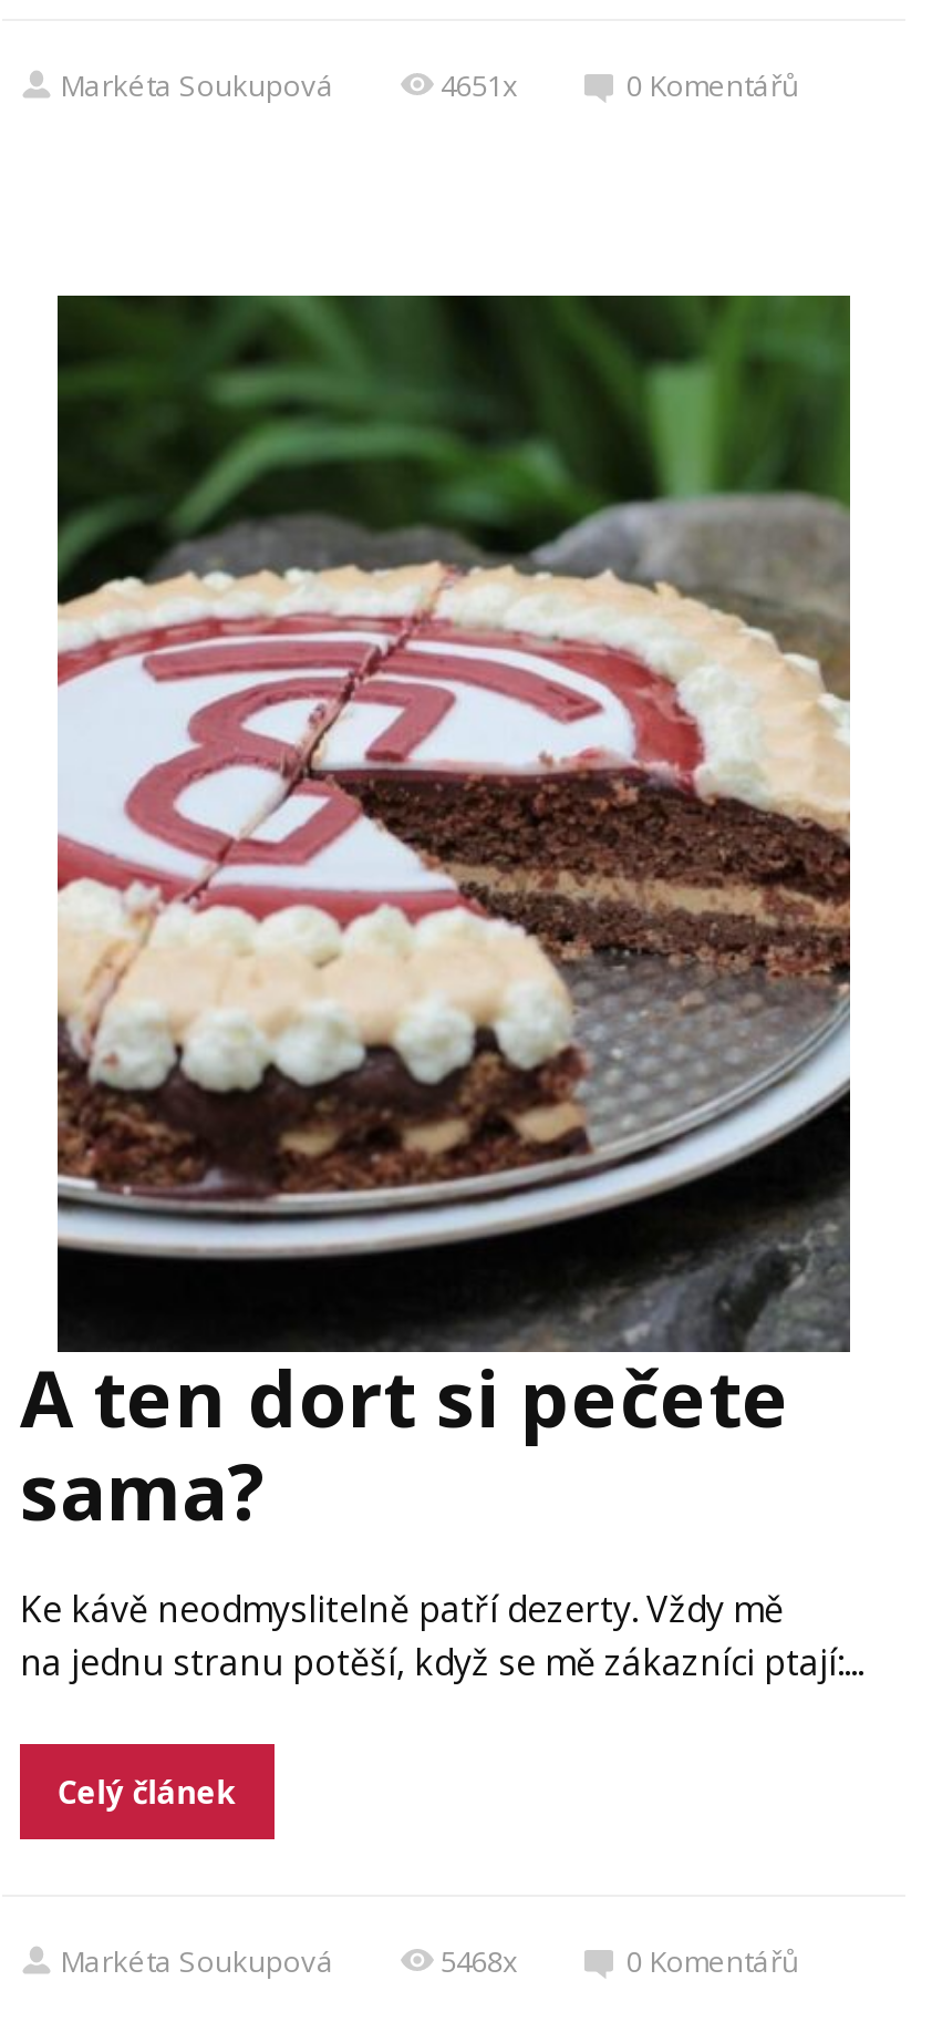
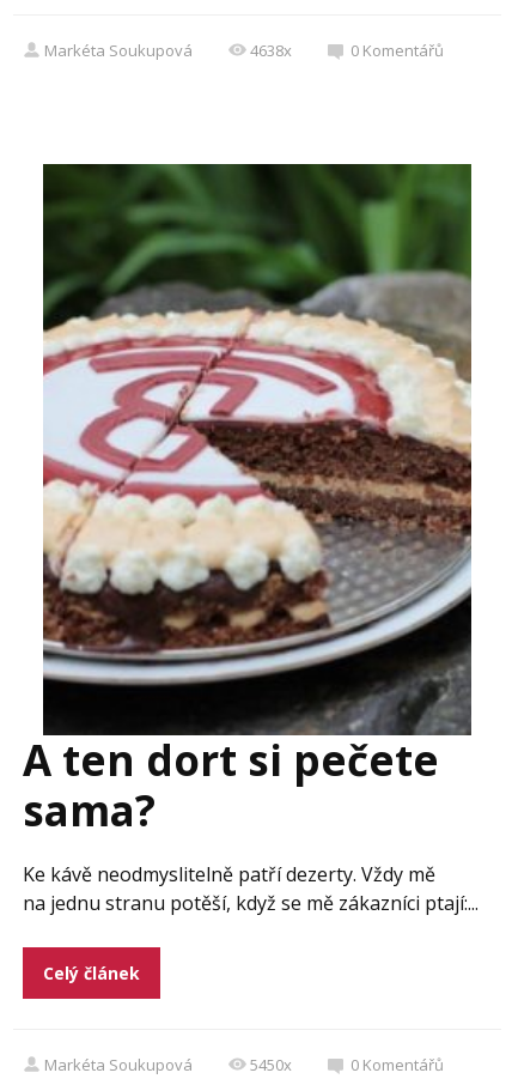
- 4651x
+ 4638x

- 5468x
+ 5450x
